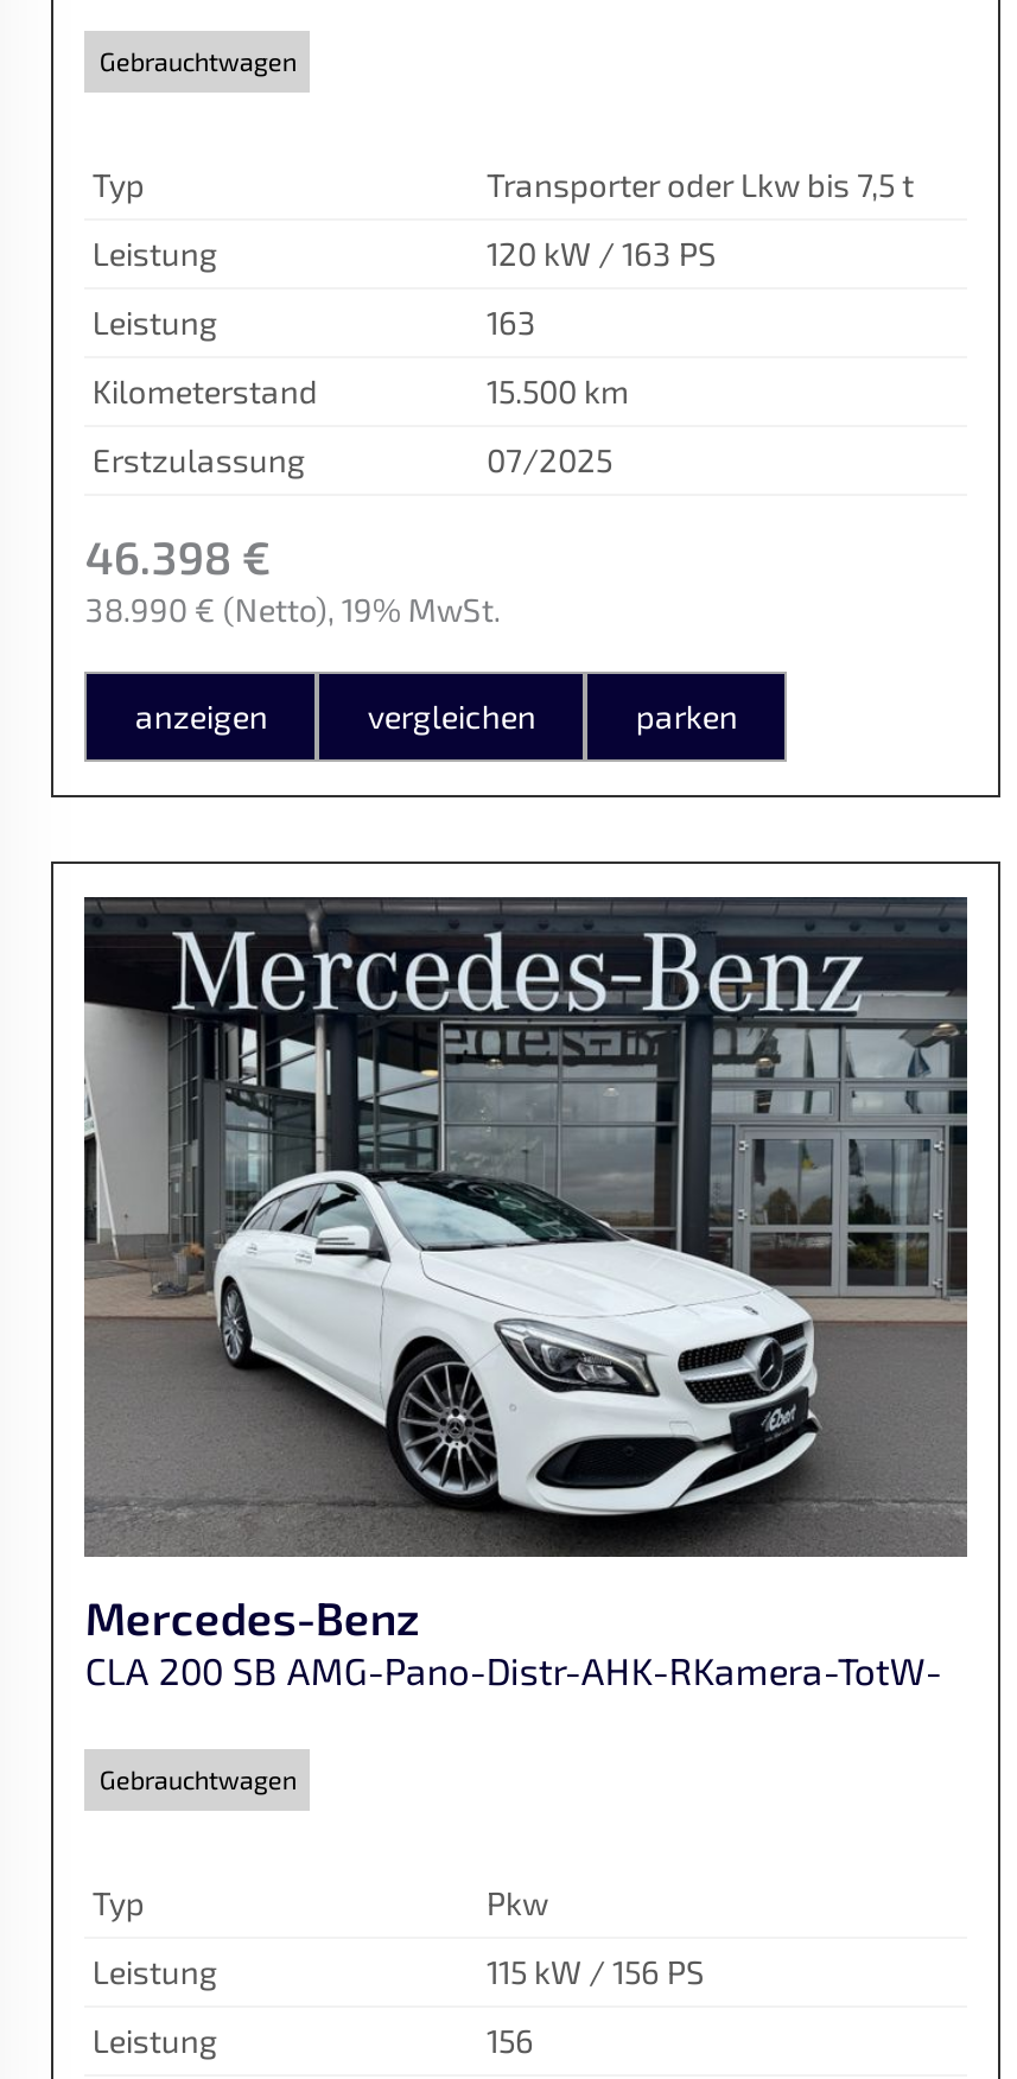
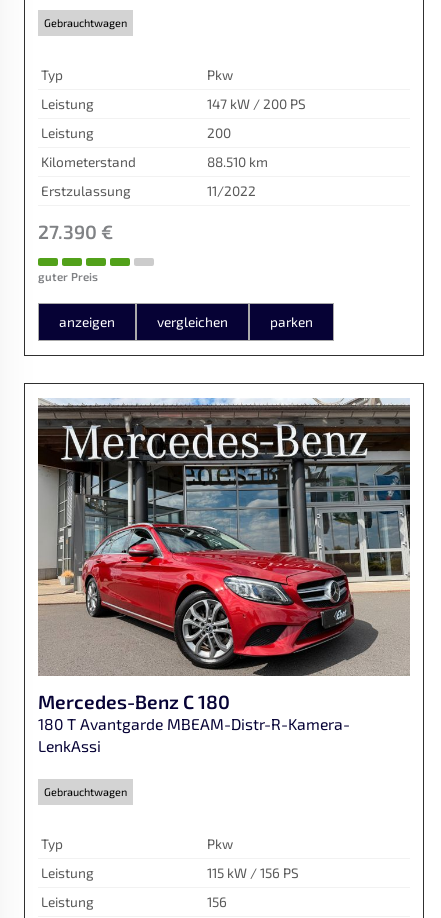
- Transporter oder Lkw bis 7,5 t
+ Pkw

- 120 kW / 163 PS
+ 147 kW / 200 PS

- 163
+ 200

- 15.500 km
+ 88.510 km

- 07/2025
- 46.398 €
- 38.990 €(Netto) 19% MwSt.
+ 11/2022
+ 27.390 €
+ guter Preis

- [image]
- Mercedes-Benz
- CLA 200 SB AMG-Pano-Distr-AHK-RKamera-TotW-
+ [image]
+ Mercedes-Benz C 180
+ 180 T Avantgarde MBEAM-Distr-R-Kamera-
+ LenkAssi
